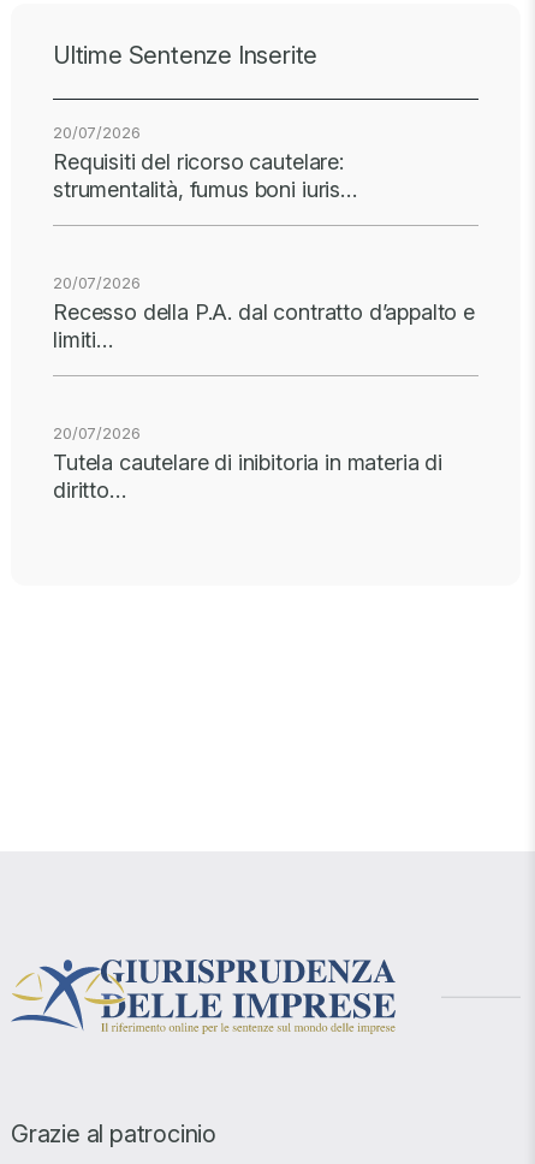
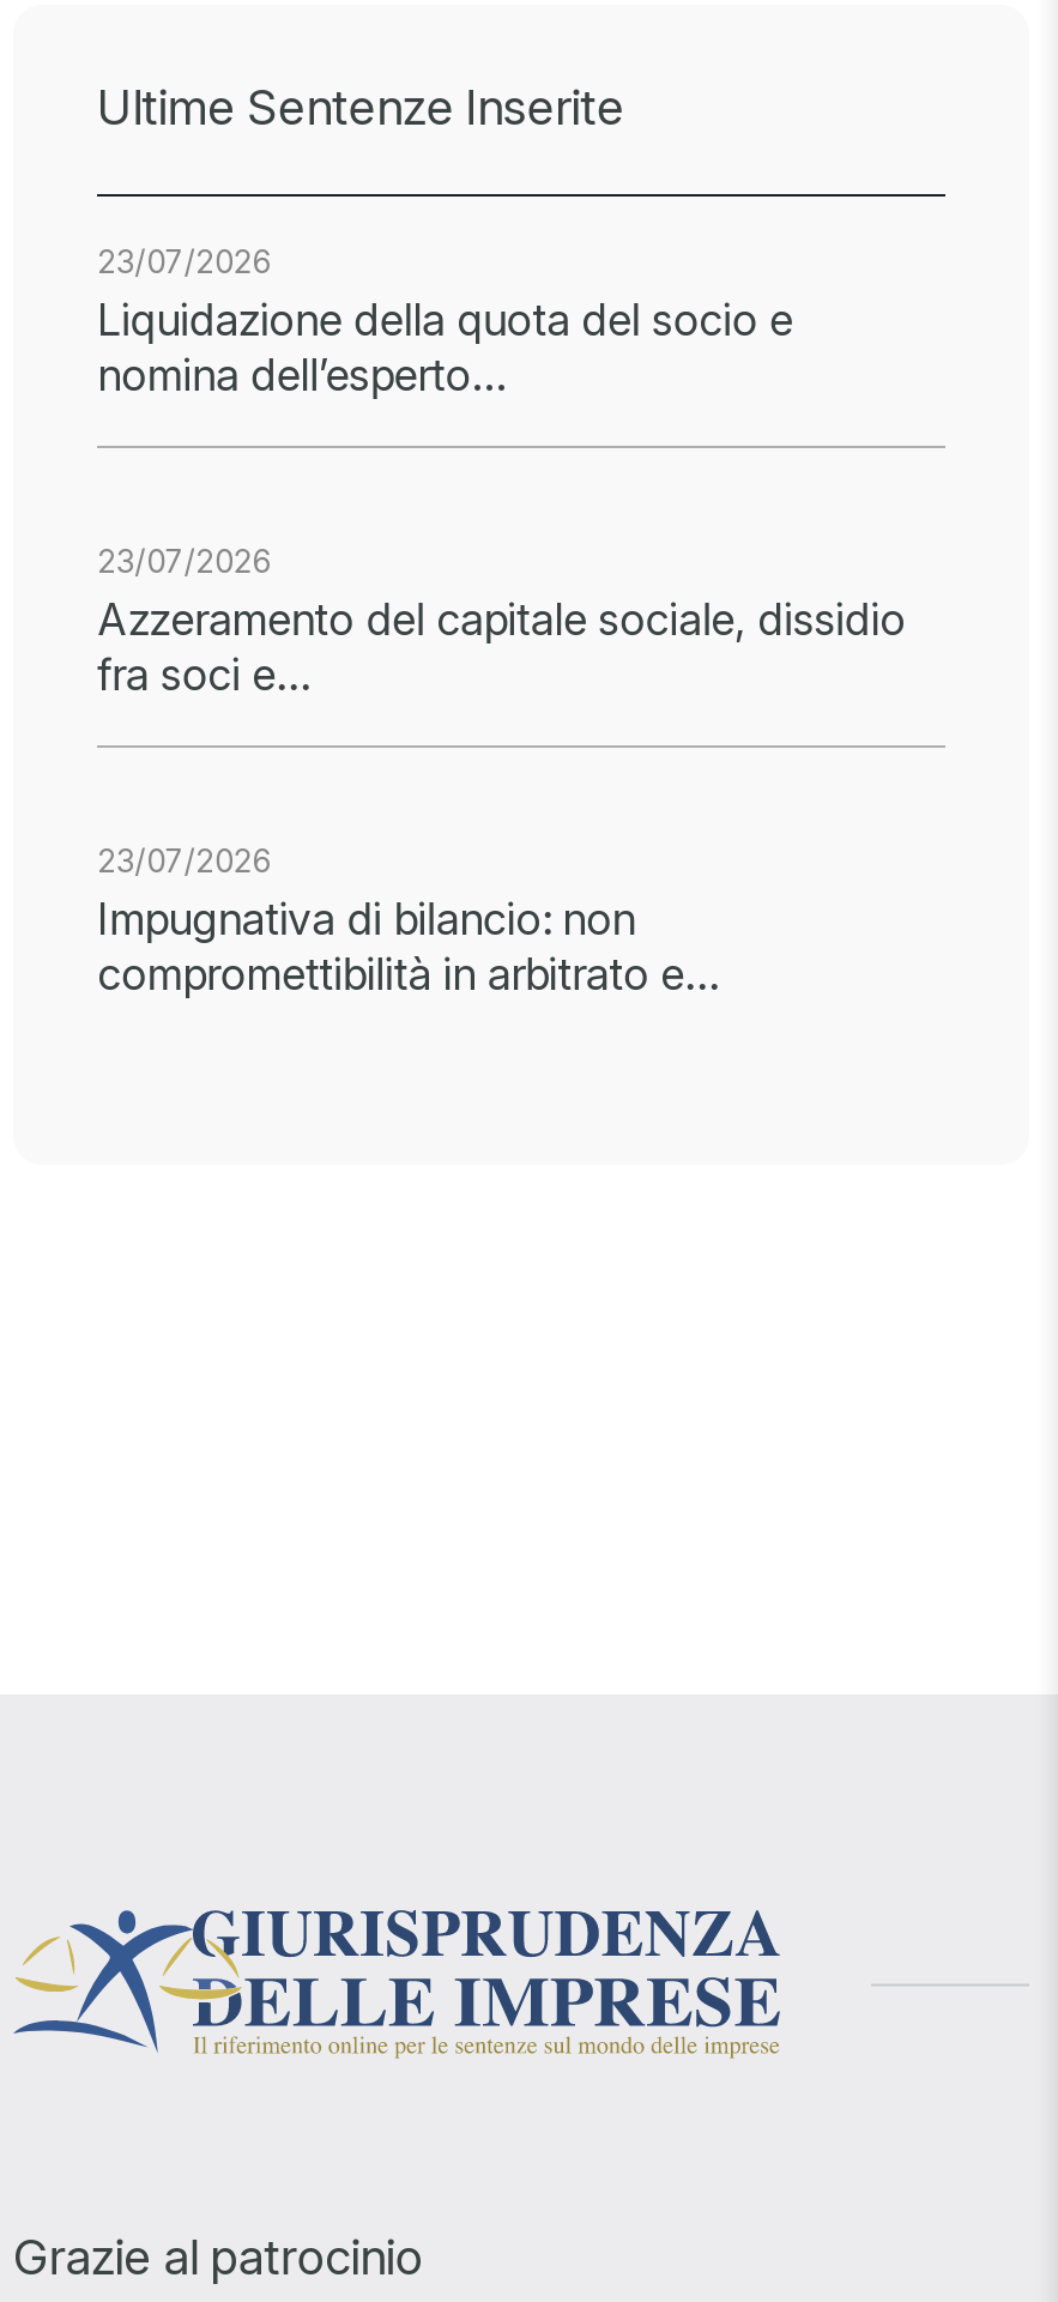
- 20/07/2026
- Requisiti del ricorso cautelare:
- strumentalità, fumus boni iuris…
+ 23/07/2026
+ Liquidazione della quota del socio e
+ nomina dell’esperto…

- 20/07/2026
- Recesso della P.A. dal contratto d’appalto e
- limiti…
+ 23/07/2026
+ Azzeramento del capitale sociale, dissidio
+ fra soci e…

- 20/07/2026
- Tutela cautelare di inibitoria in materia di
- diritto…
+ 23/07/2026
+ Impugnativa di bilancio: non
+ compromettibilità in arbitrato e…
